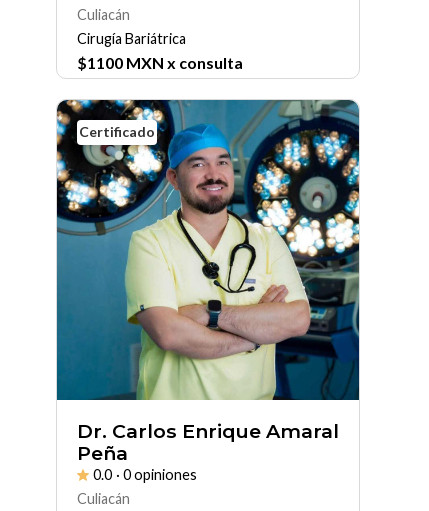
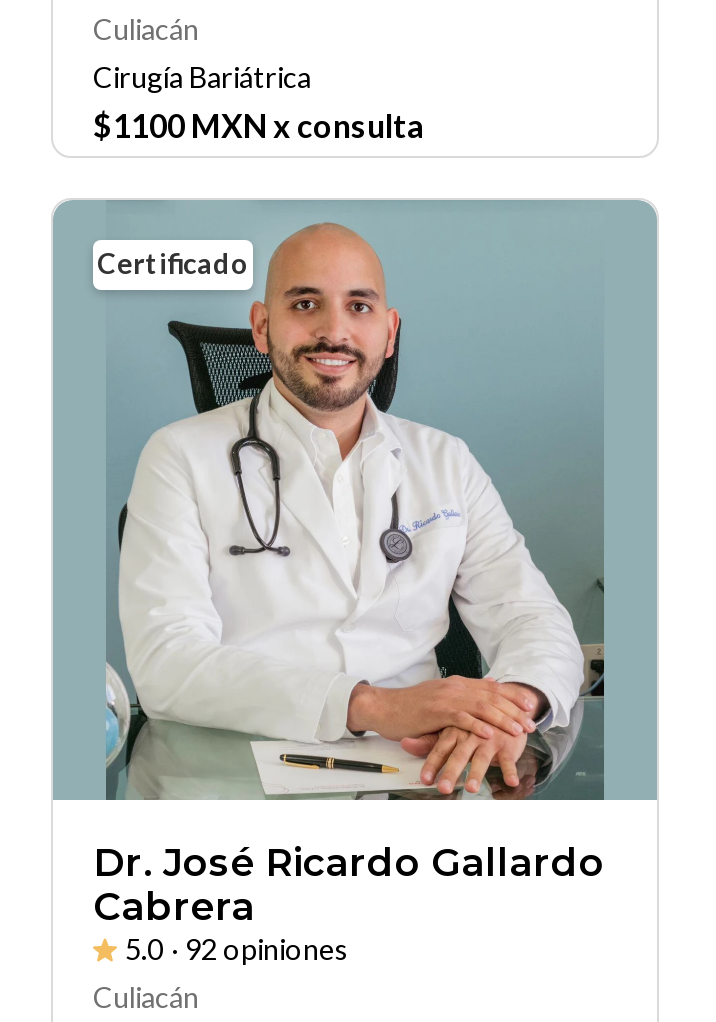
- [image]
- Dr. Carlos Enrique Amaral
- Peña
- 0.0 · 0 opiniones
+ [image]
+ Dr. José Ricardo Gallardo
+ Cabrera
+ 5.0 · 92 opiniones
